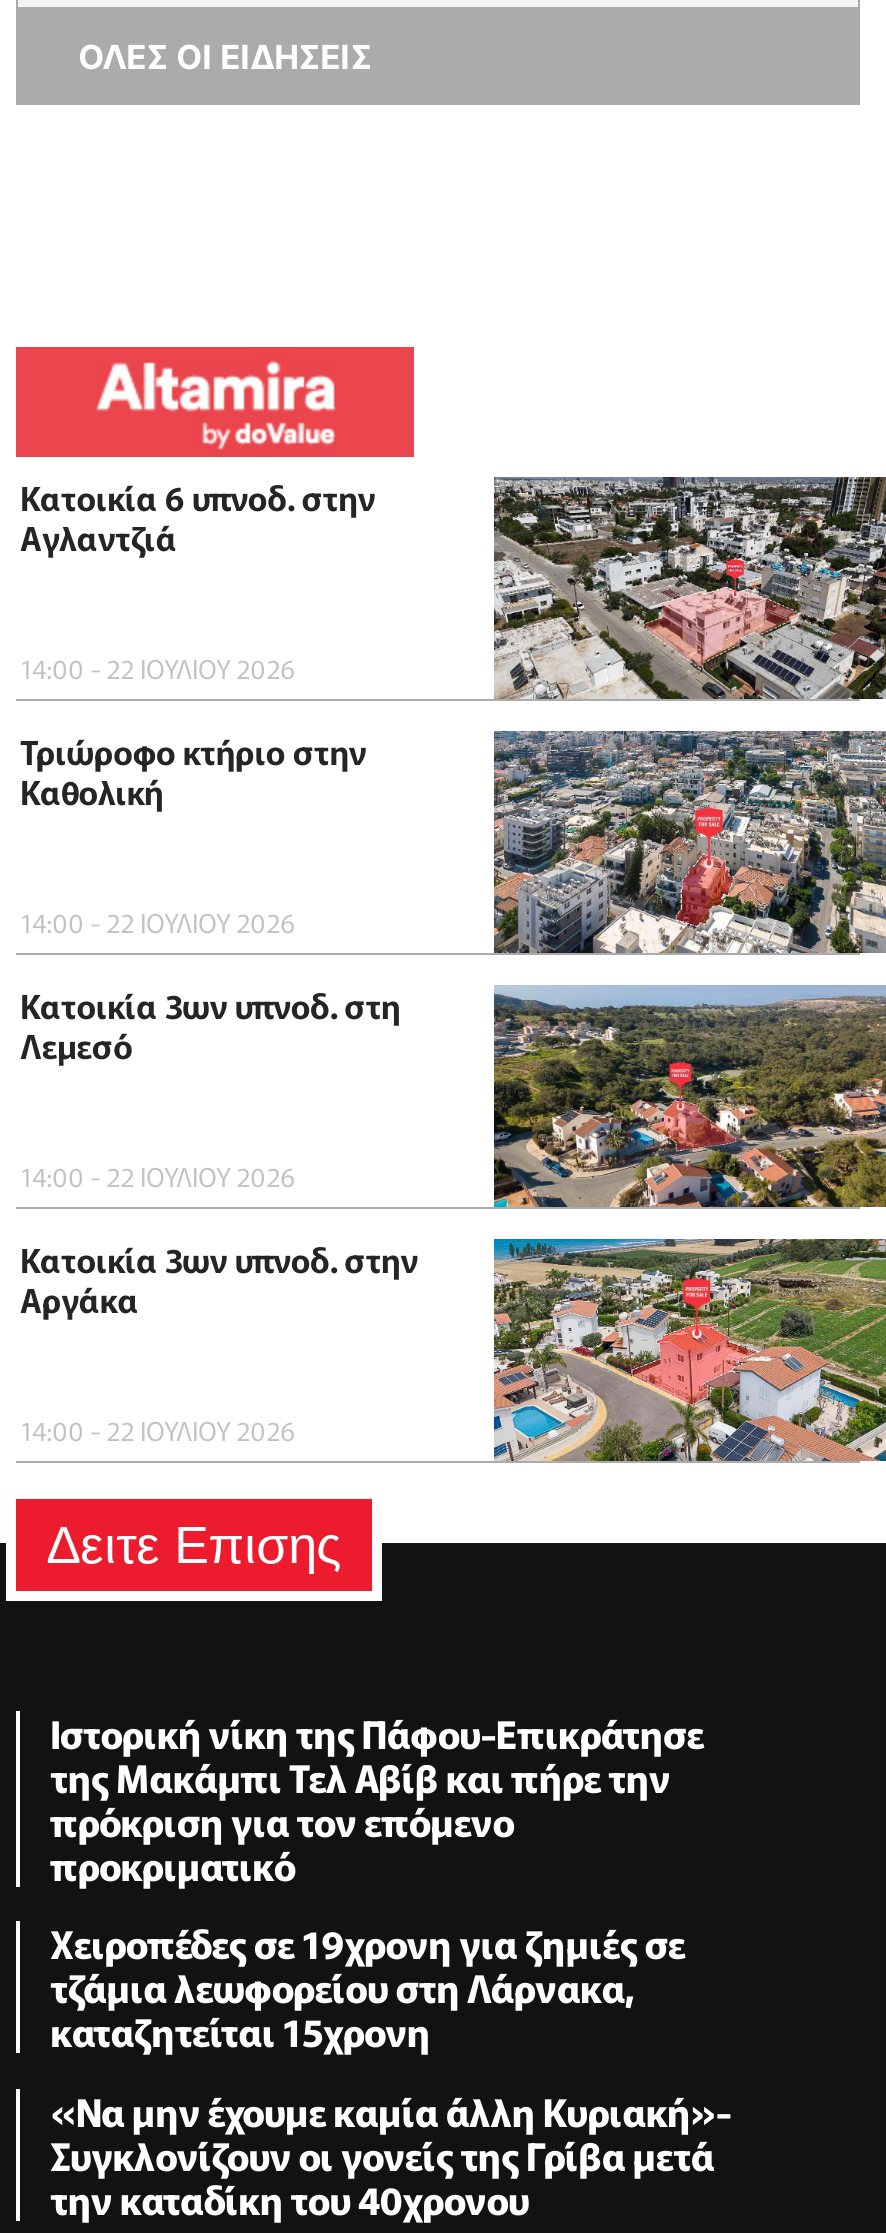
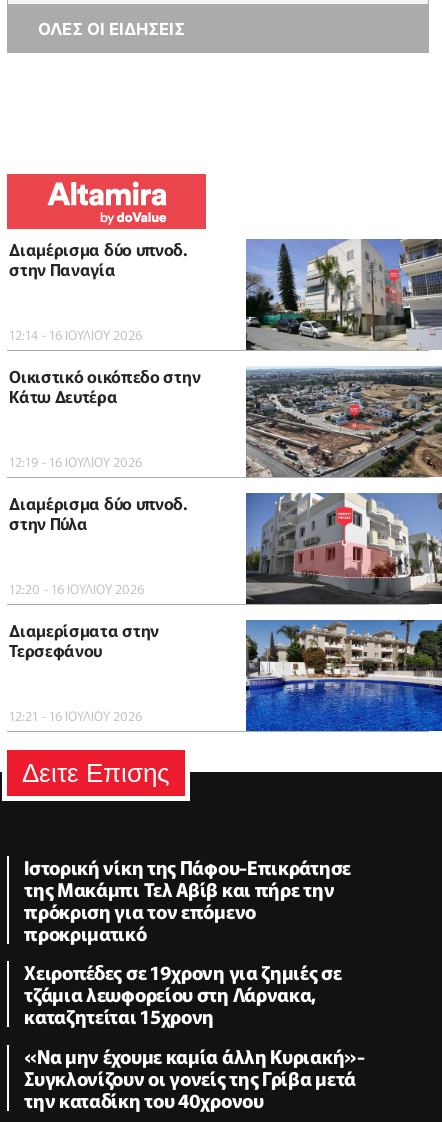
- Κατοικία 6 υπνοδ. στην
- Αγλαντζιά
+ Διαμέρισμα δύο υπνοδ.
+ στην Παναγία

- [image]
+ [image]

- 14:00 - 22 ΙΟΥΛΙΟΥ 2026
+ 12:14 - 16 ΙΟΥΛΙΟΥ 2026

- Τριώροφο κτήριο στην
- Καθολική
+ Οικιστικό οικόπεδο στην
+ Κάτω Δευτέρα

- [image]
+ [image]

- 14:00 - 22 ΙΟΥΛΙΟΥ 2026
+ 12:19 - 16 ΙΟΥΛΙΟΥ 2026

- Κατοικία 3ων υπνοδ. στη
- Λεμεσό
+ Διαμέρισμα δύο υπνοδ.
+ στην Πύλα

- [image]
+ [image]

- 14:00 - 22 ΙΟΥΛΙΟΥ 2026
+ 12:20 - 16 ΙΟΥΛΙΟΥ 2026

- Κατοικία 3ων υπνοδ. στην
- Αργάκα
+ Διαμερίσματα στην
+ Τερσεφάνου

- [image]
+ [image]

- 14:00 - 22 ΙΟΥΛΙΟΥ 2026
+ 12:21 - 16 ΙΟΥΛΙΟΥ 2026
